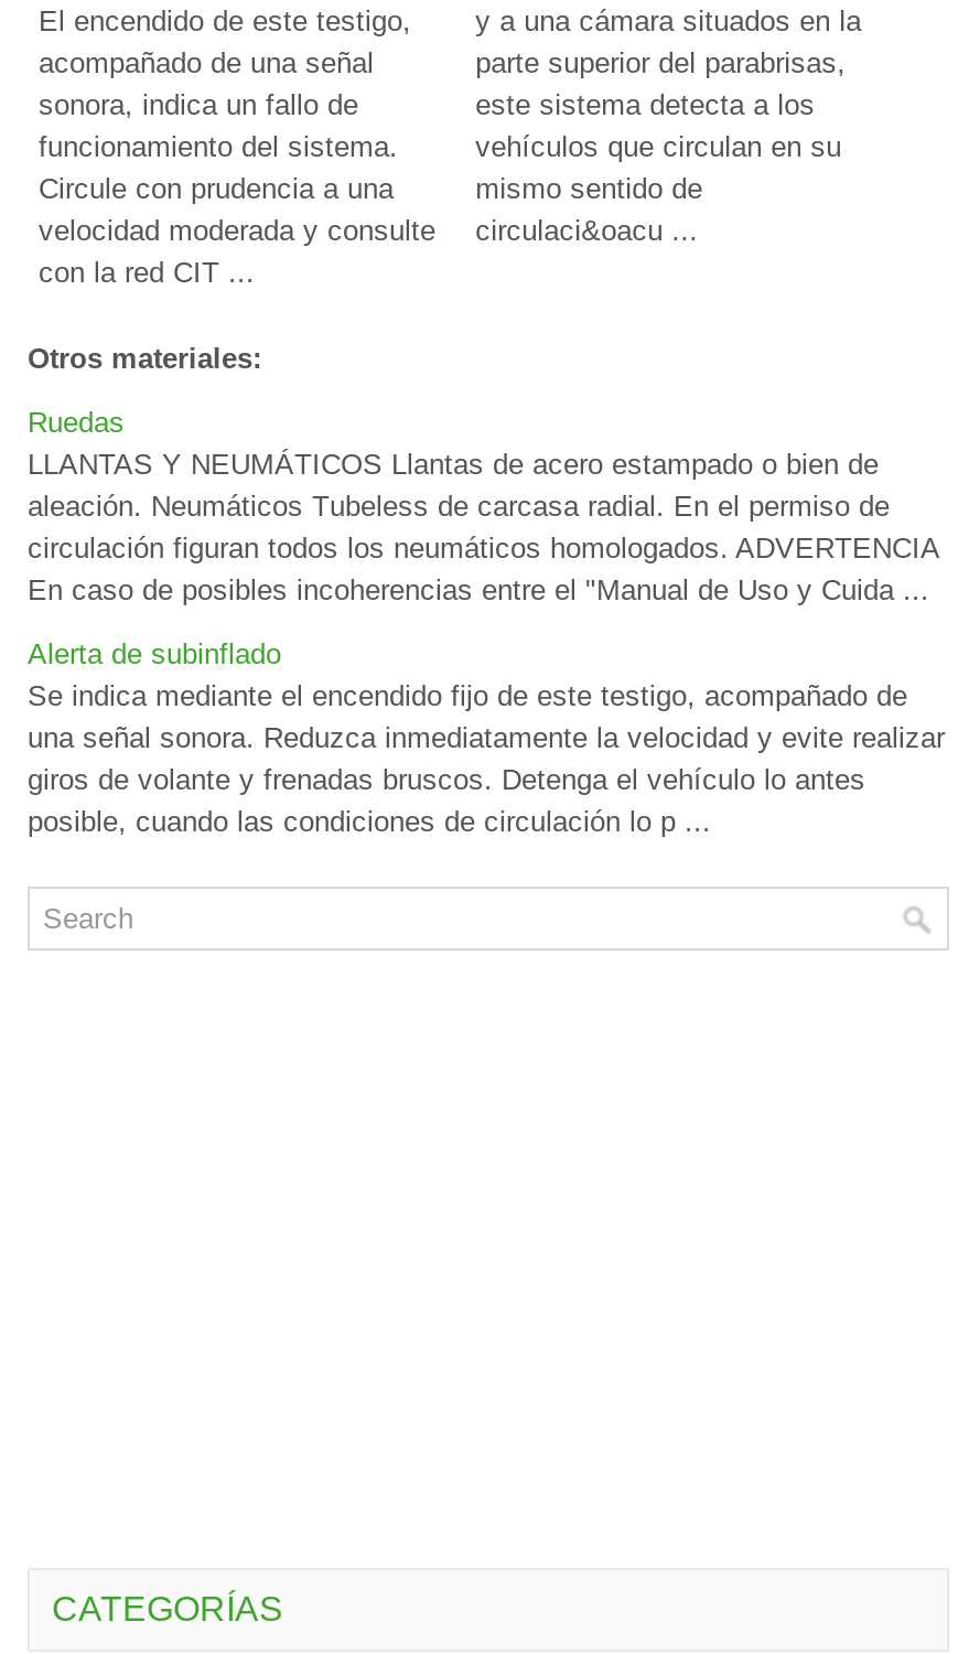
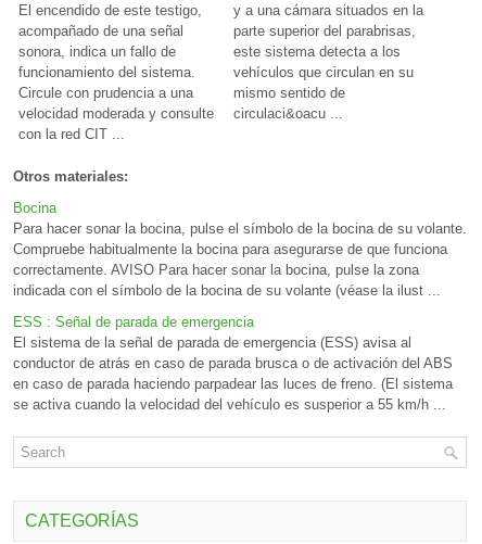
- Ruedas
- LLANTAS Y NEUMÁTICOS Llantas de acero estampado o bien de
- aleación. Neumáticos Tubeless de carcasa radial. En el permiso de
- circulación figuran todos los neumáticos homologados. ADVERTENCIA
- En caso de posibles incoherencias entre el "Manual de Uso y Cuida ...
+ Bocina
+ Para hacer sonar la bocina, pulse el símbolo de la bocina de su volante.
+ Compruebe habitualmente la bocina para asegurarse de que funciona
+ correctamente. AVISO Para hacer sonar la bocina, pulse la zona
+ indicada con el símbolo de la bocina de su volante (véase la ilust ...

- Alerta de subinflado
- Se indica mediante el encendido fijo de este testigo, acompañado de
- una señal sonora. Reduzca inmediatamente la velocidad y evite realizar
- giros de volante y frenadas bruscos. Detenga el vehículo lo antes
- posible, cuando las condiciones de circulación lo p ...
+ ESS : Señal de parada de emergencia
+ El sistema de la señal de parada de emergencia (ESS) avisa al
+ conductor de atrás en caso de parada brusca o de activación del ABS
+ en caso de parada haciendo parpadear las luces de freno. (El sistema
+ se activa cuando la velocidad del vehículo es susperior a 55 km/h ...
